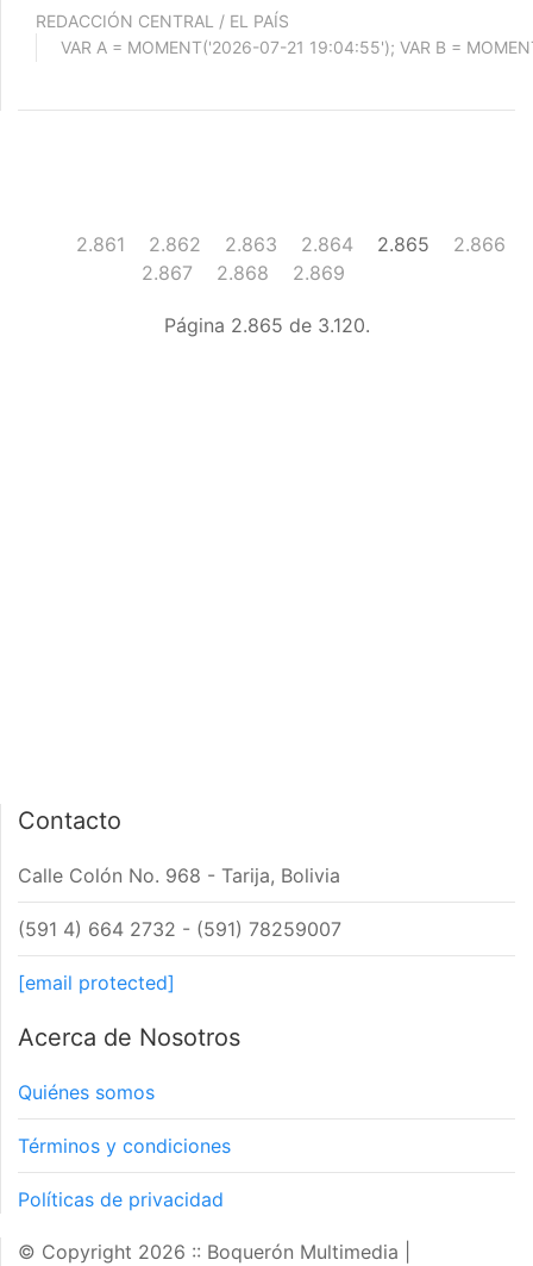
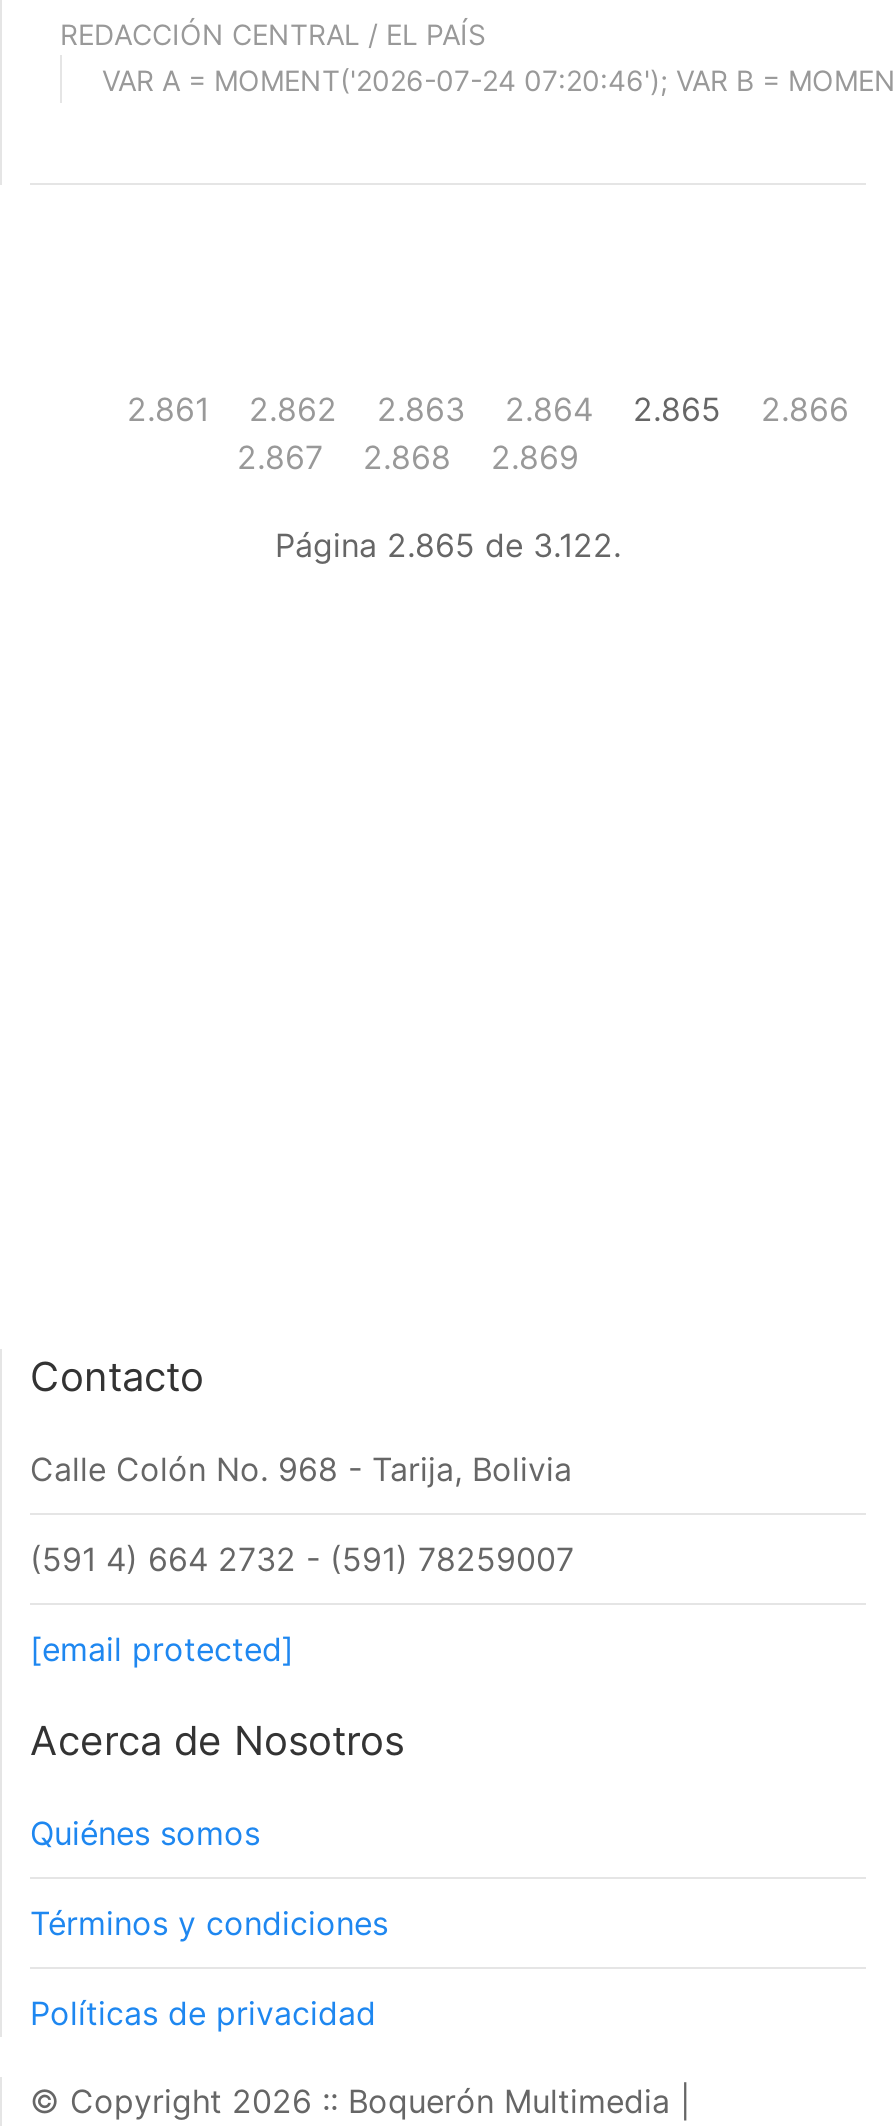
- Página 2.865 de 3.120.
+ Página 2.865 de 3.122.
